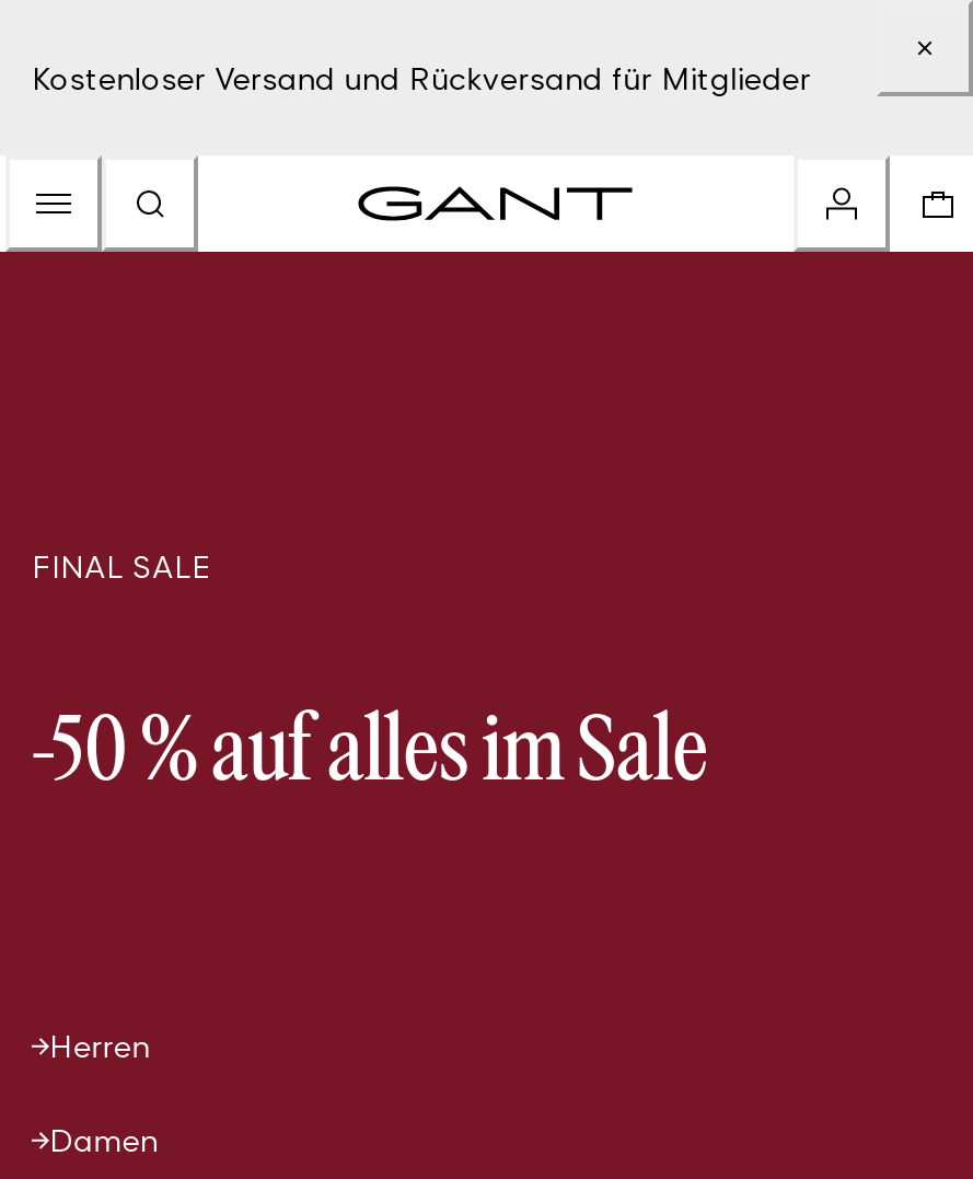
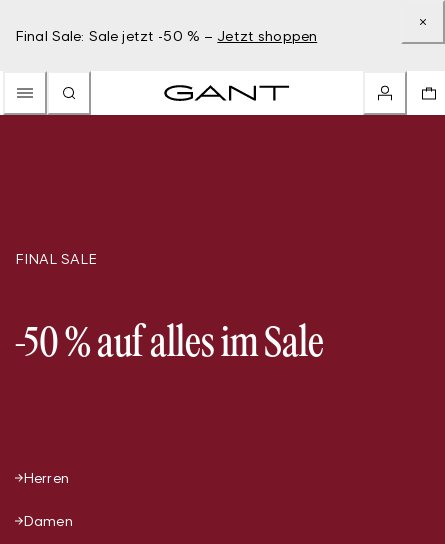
- Kostenloser Versand und Rückversand für Mitglieder
+ Final Sale: Sale jetzt -50 % – Jetzt shoppen
